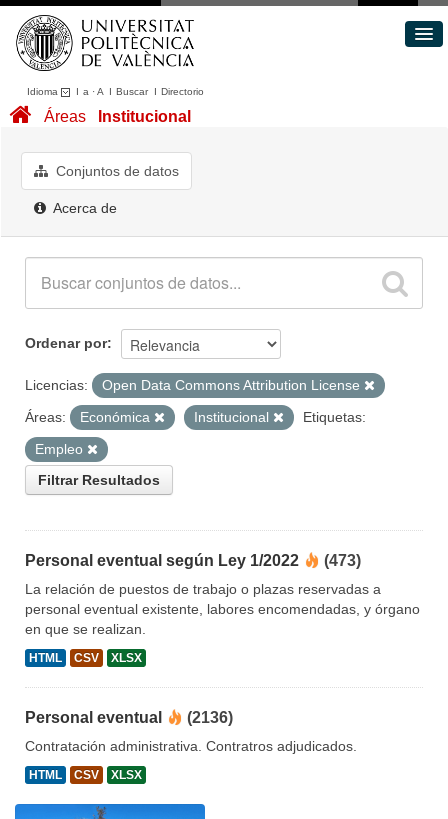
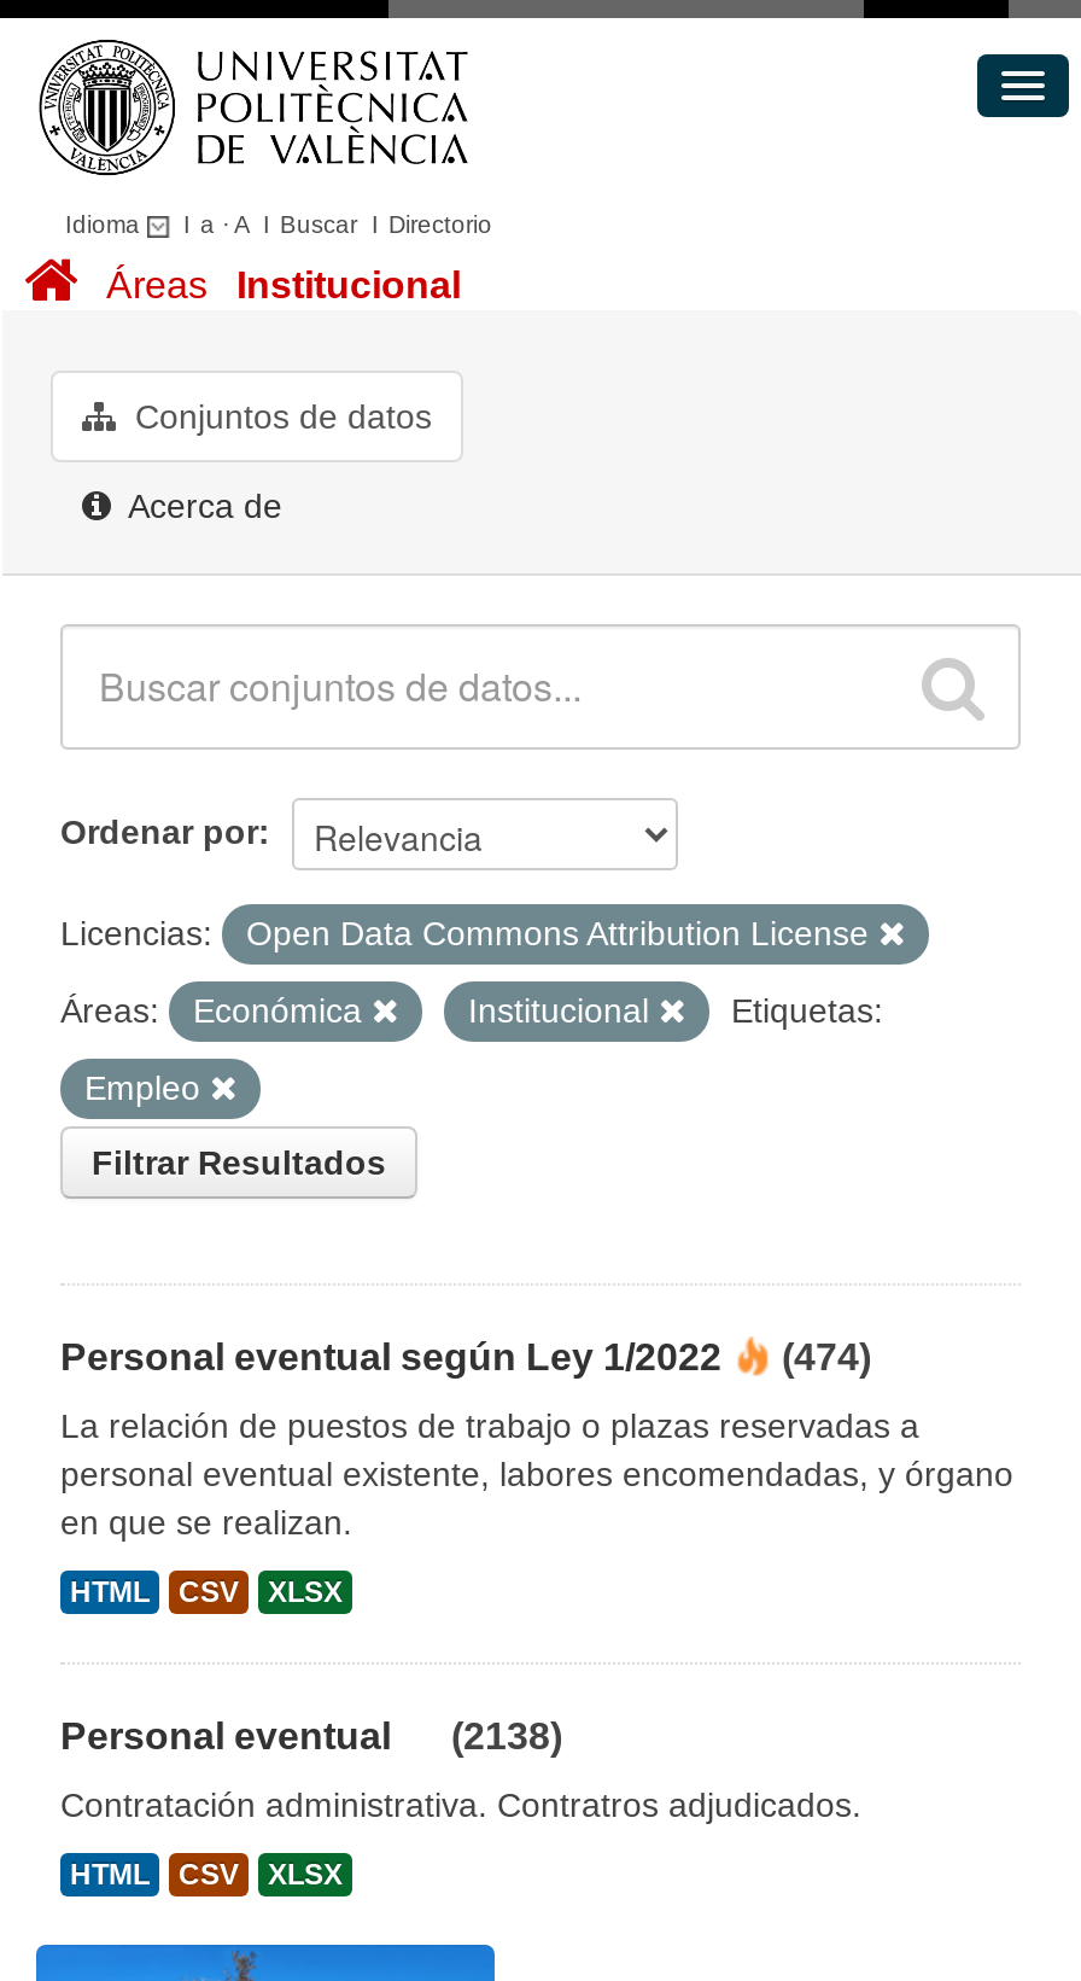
- Personal eventual según Ley 1/2022 (473)
+ Personal eventual según Ley 1/2022 (474)

- Personal eventual (2136)
+ Personal eventual (2138)
